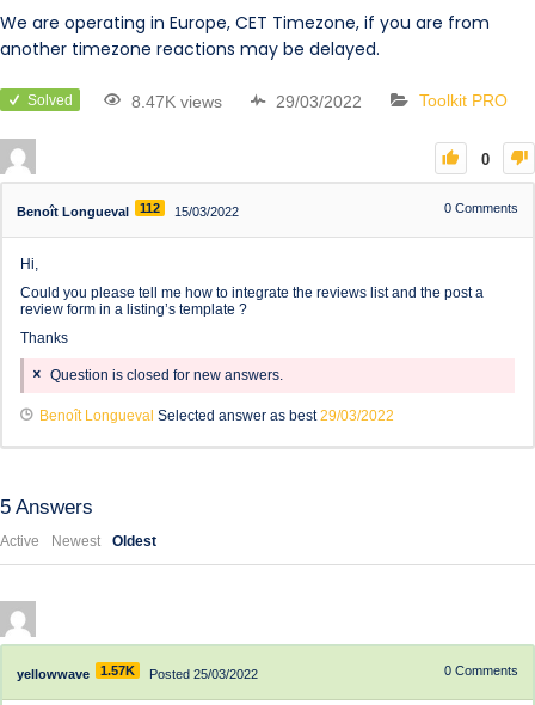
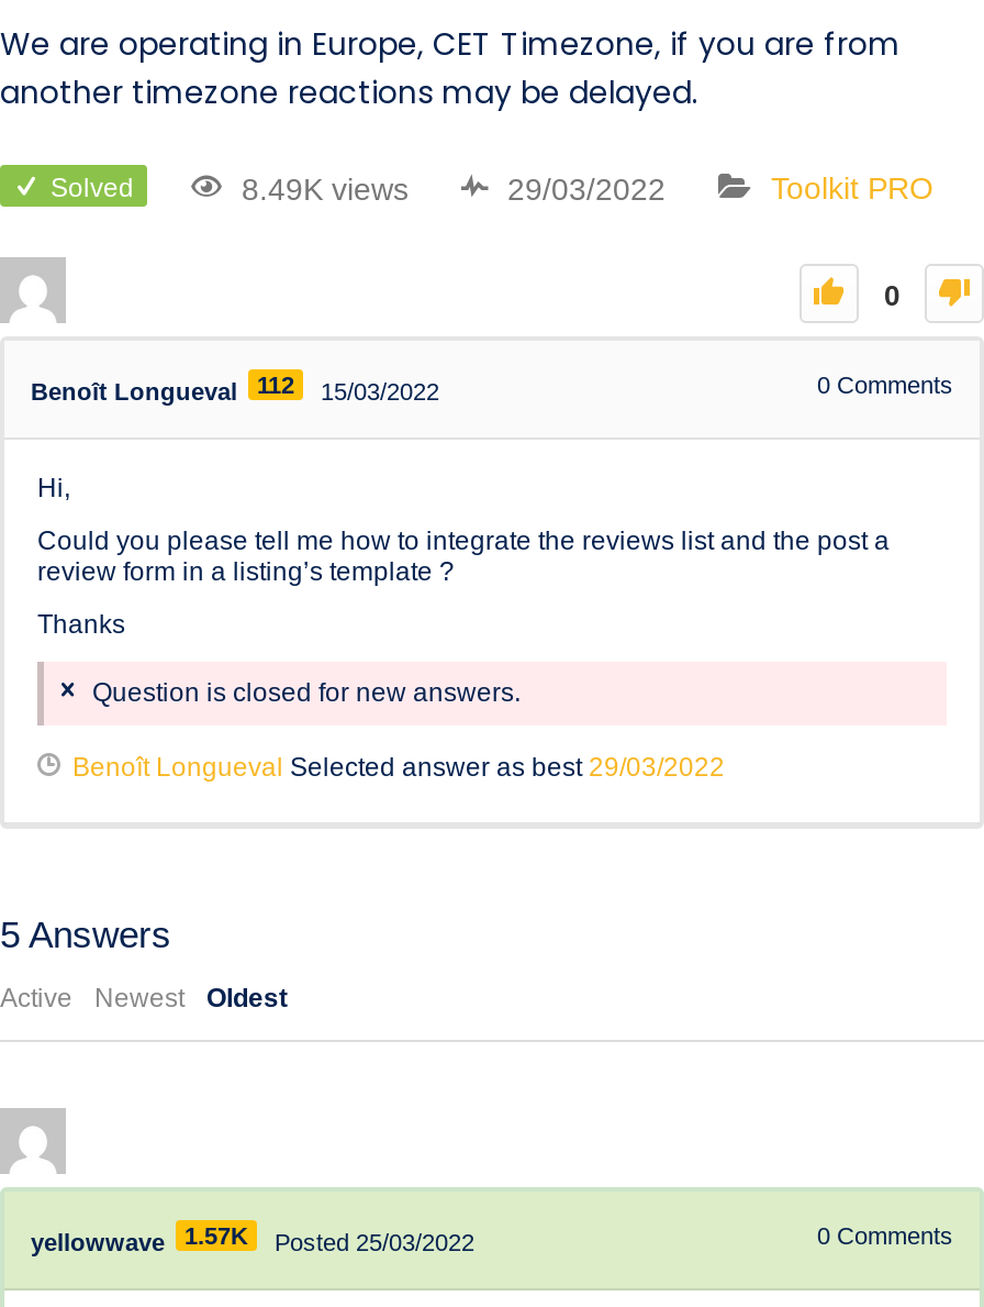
- 8.47K views
+ 8.49K views
